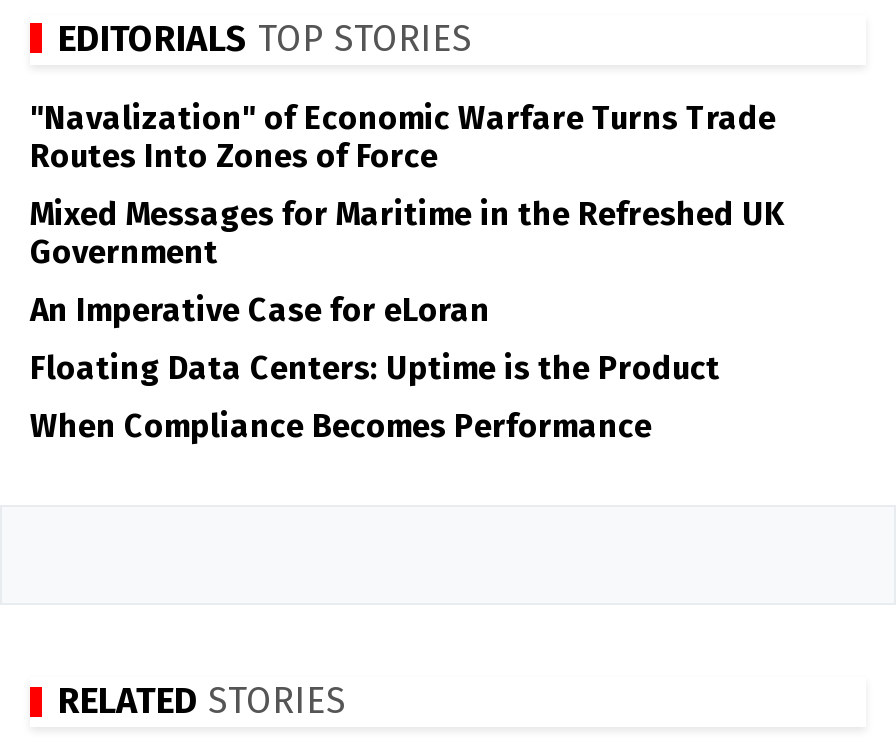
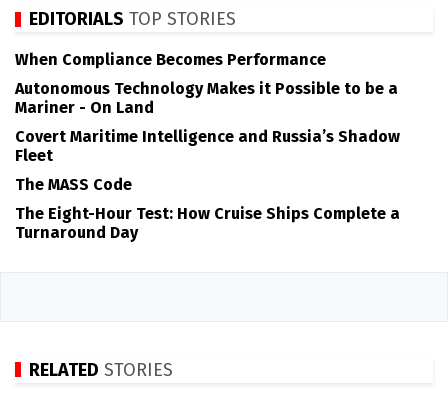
- "Navalization" of Economic Warfare Turns Trade
- Routes Into Zones of Force
- Mixed Messages for Maritime in the Refreshed UK
- Government
- An Imperative Case for eLoran
- Floating Data Centers: Uptime is the Product

moved up: When Compliance Becomes Performance

+ Autonomous Technology Makes it Possible to be a
+ Mariner - On Land
+ Covert Maritime Intelligence and Russia’s Shadow
+ Fleet
+ The MASS Code
+ The Eight-Hour Test: How Cruise Ships Complete a
+ Turnaround Day
